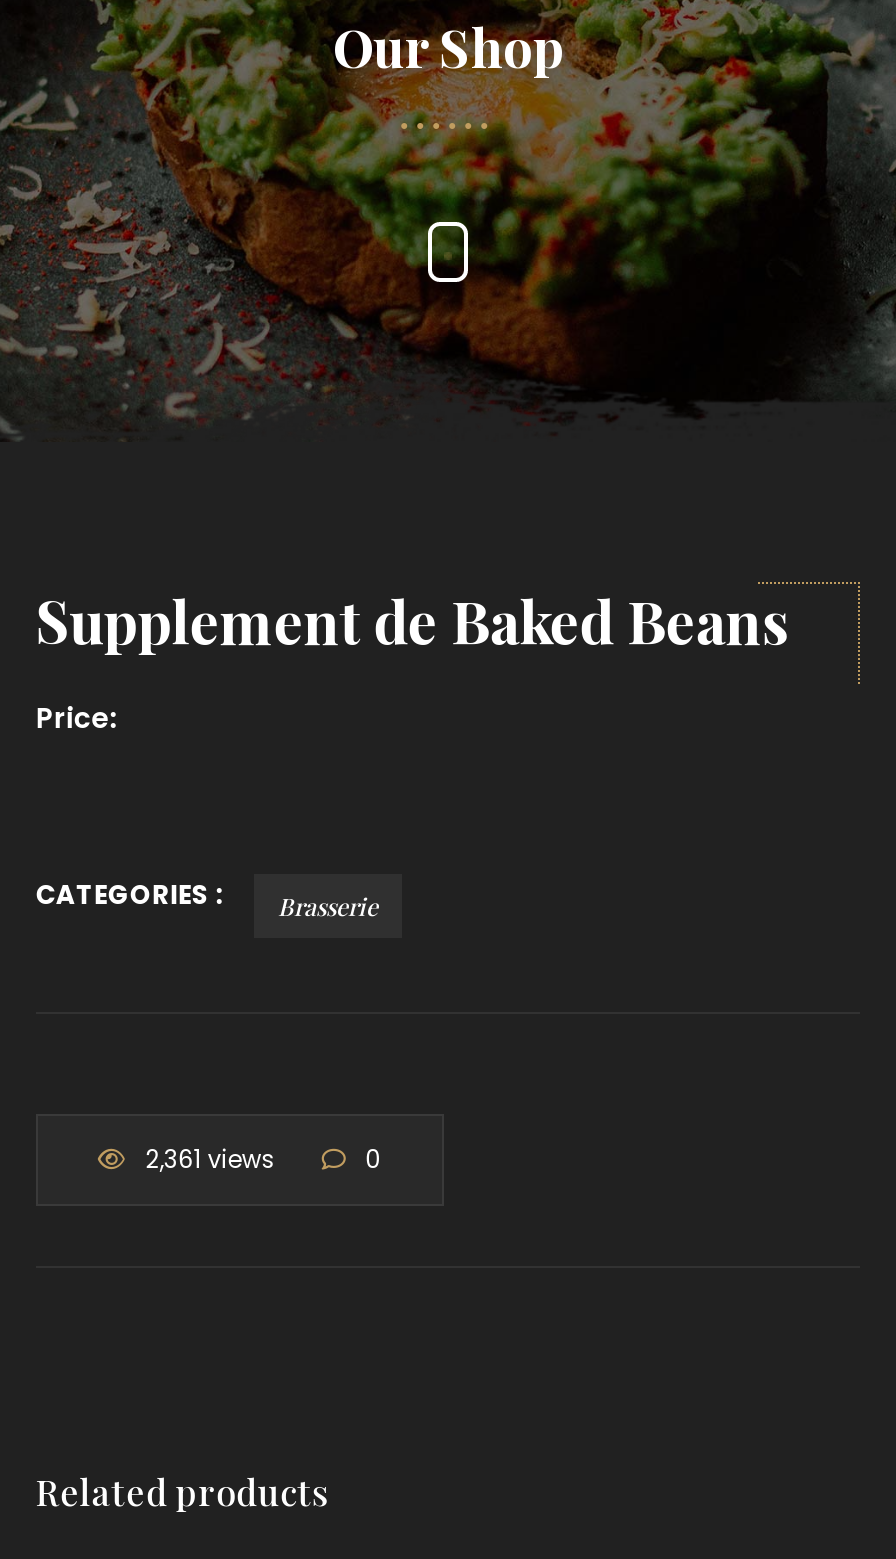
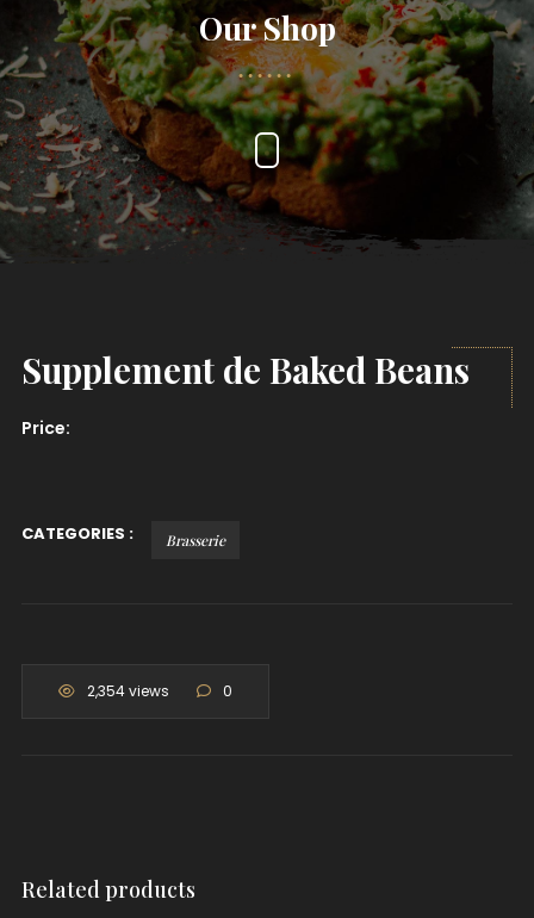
- 2,361 views
+ 2,354 views
